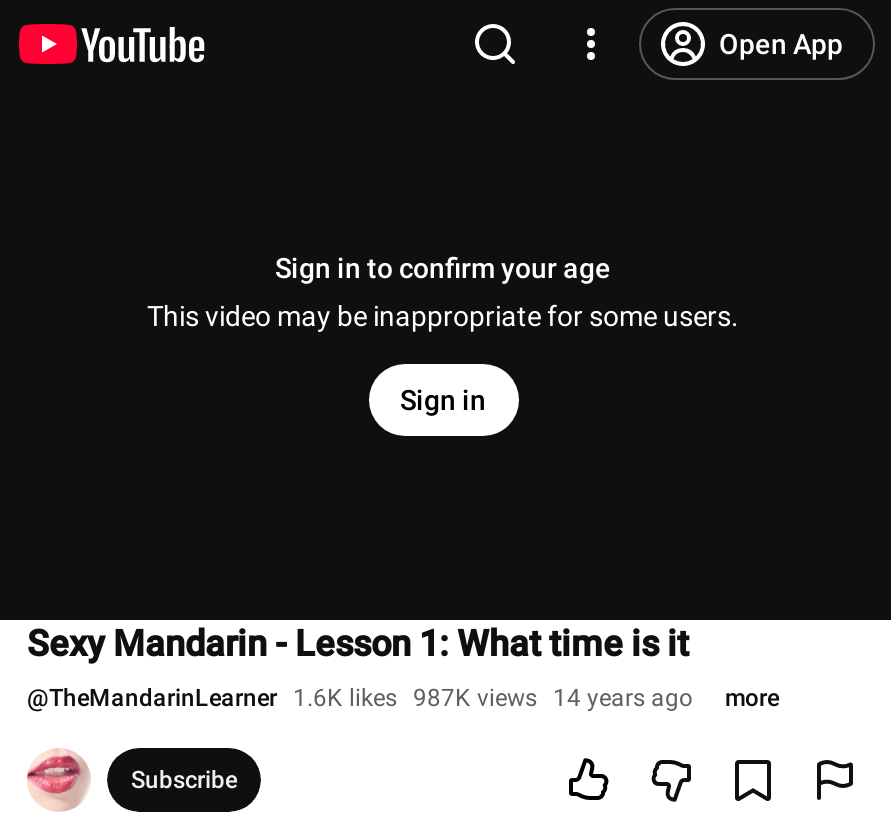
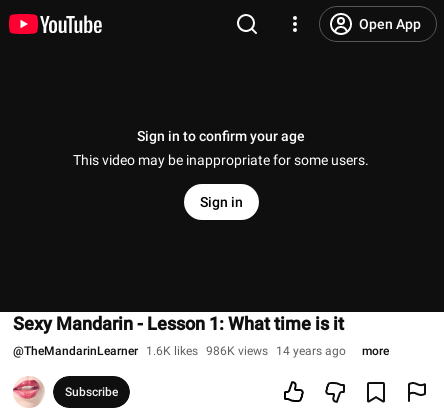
- @TheMandarinLearner 1.6K likes 987K views 14 years ago
+ @TheMandarinLearner 1.6K likes 986K views 14 years ago
